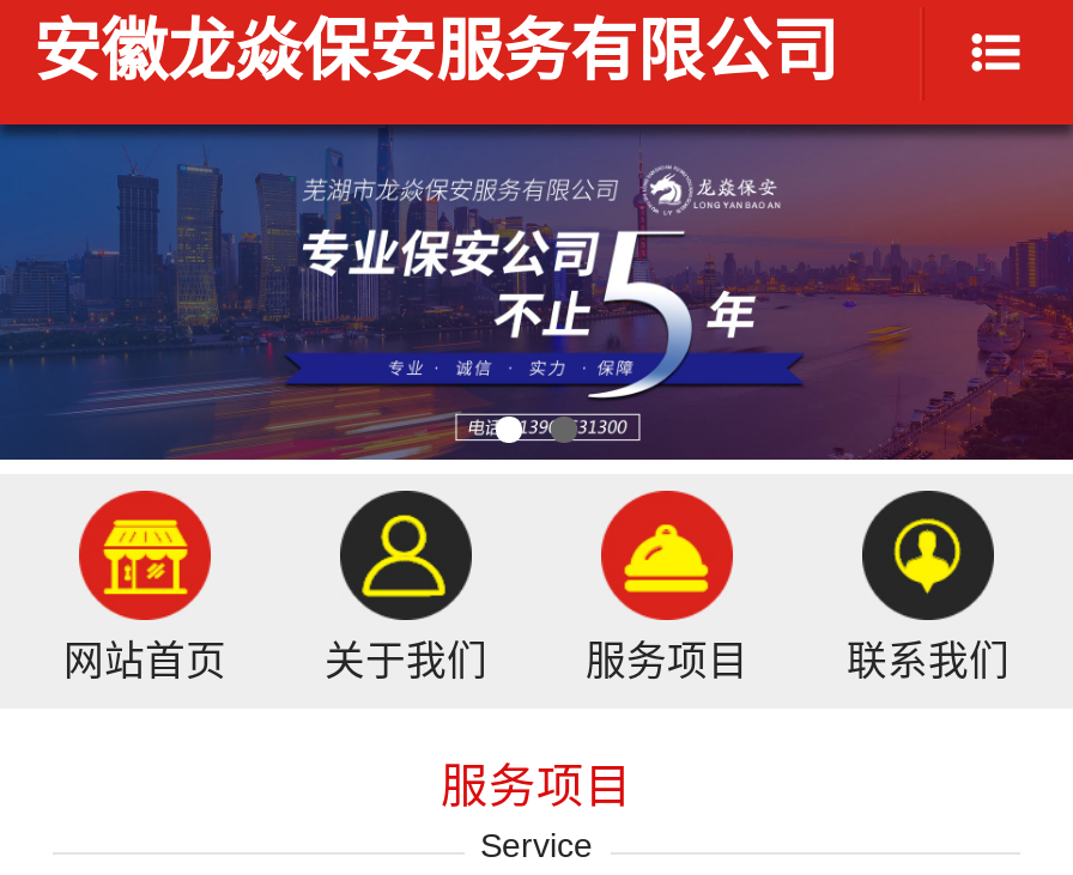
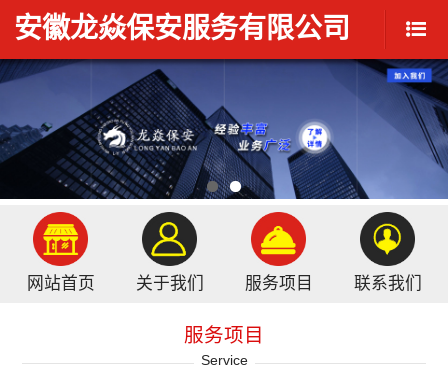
- [image]
+ [image]
